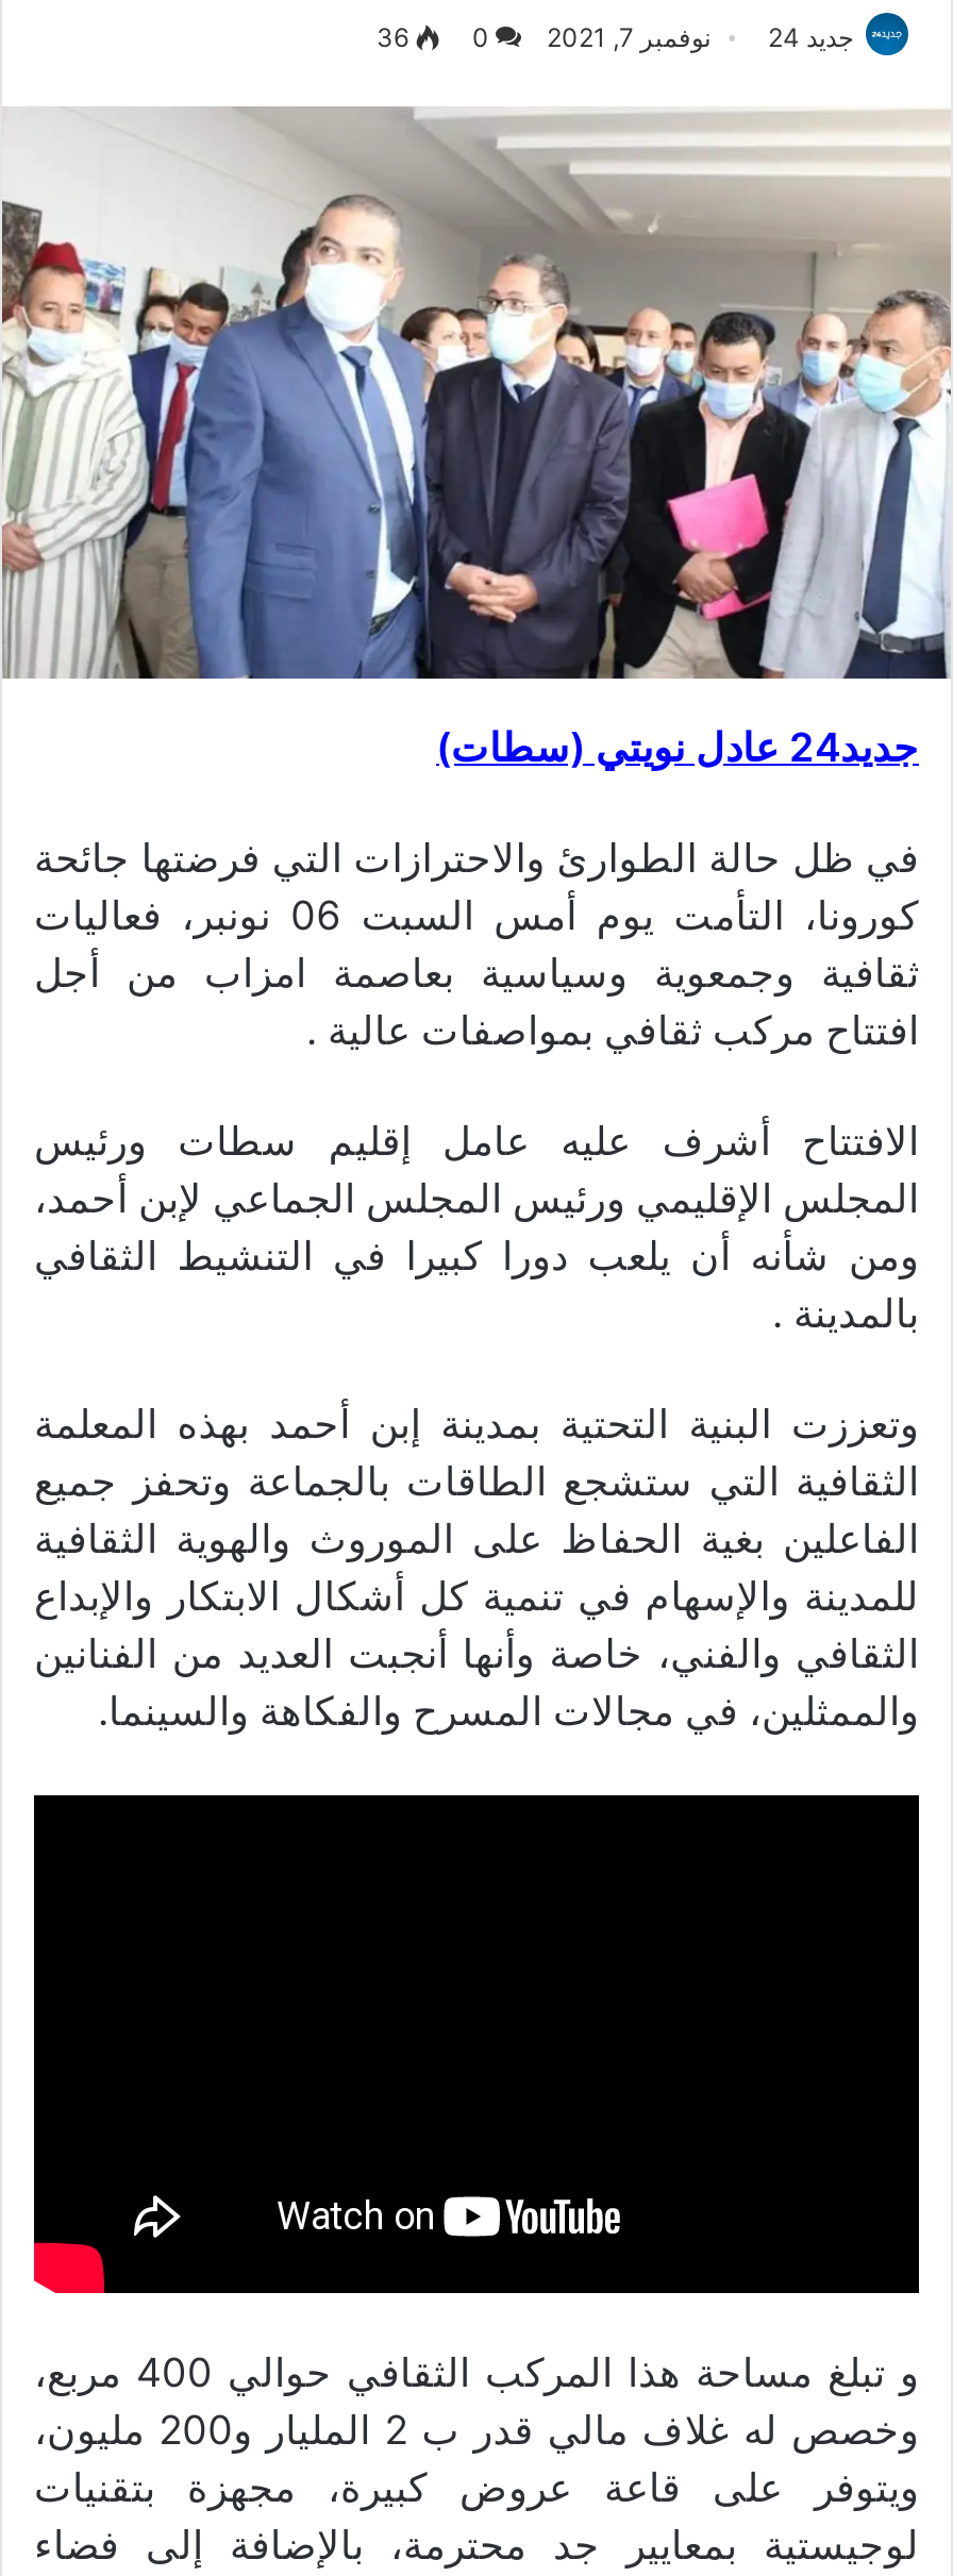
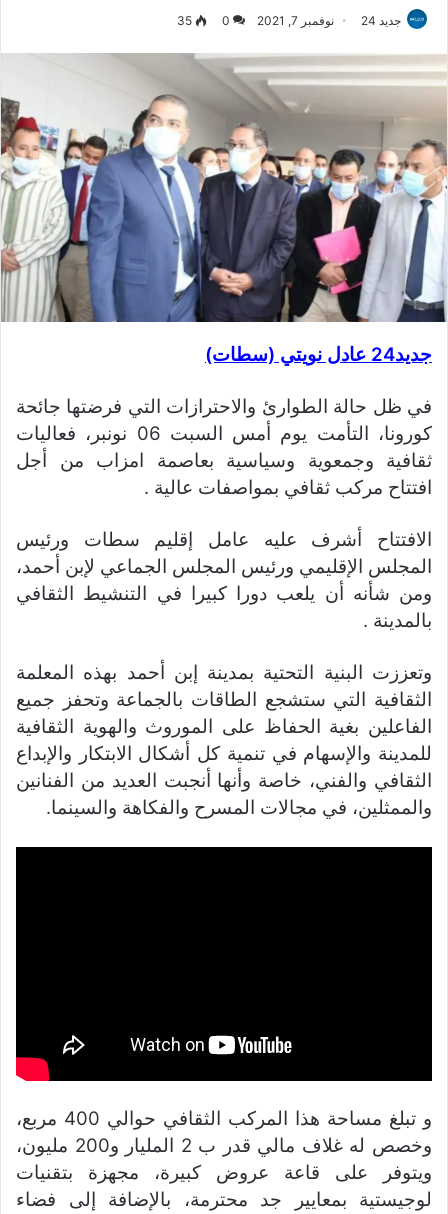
- 36 0
+ 35 0
